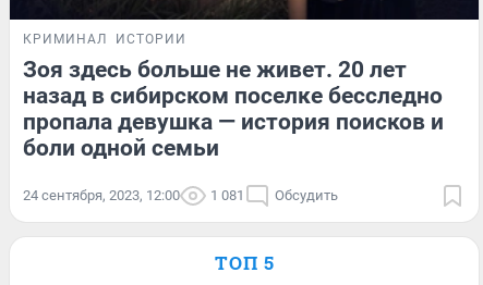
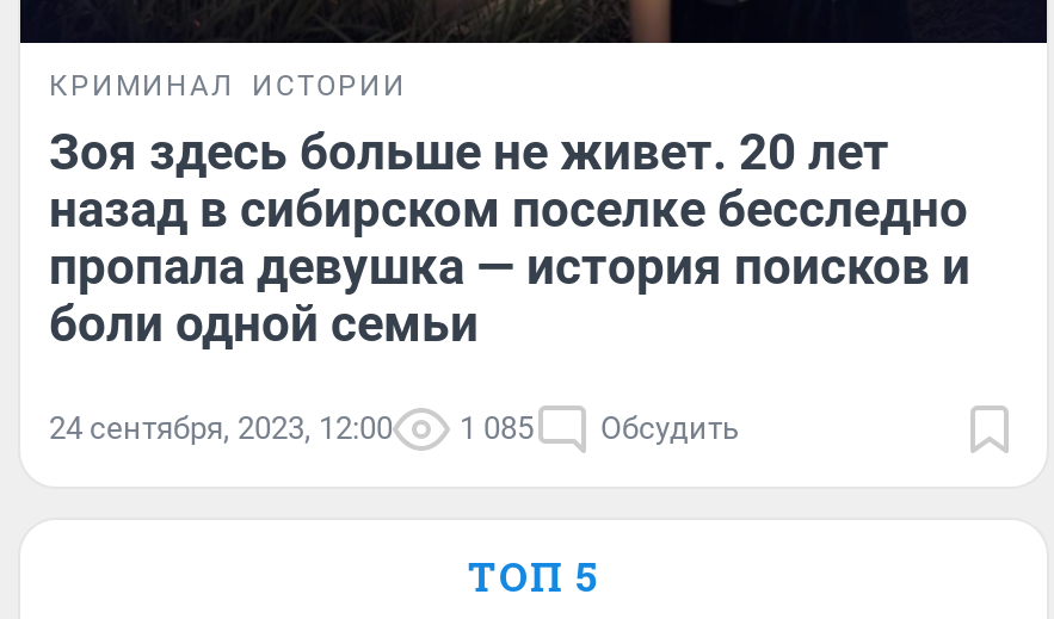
- 24 сентября, 2023, 12:00 1 081 Обсудить
+ 24 сентября, 2023, 12:00 1 085 Обсудить
